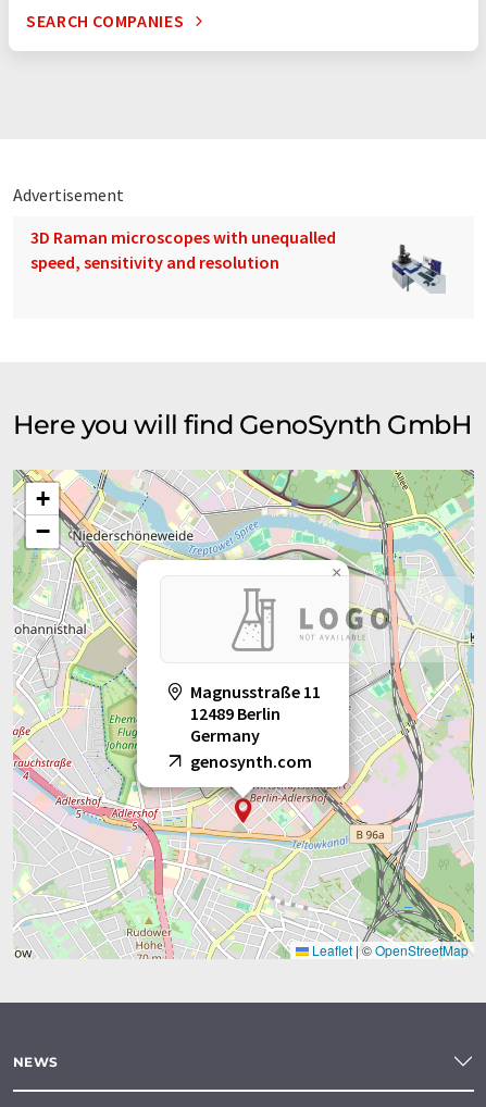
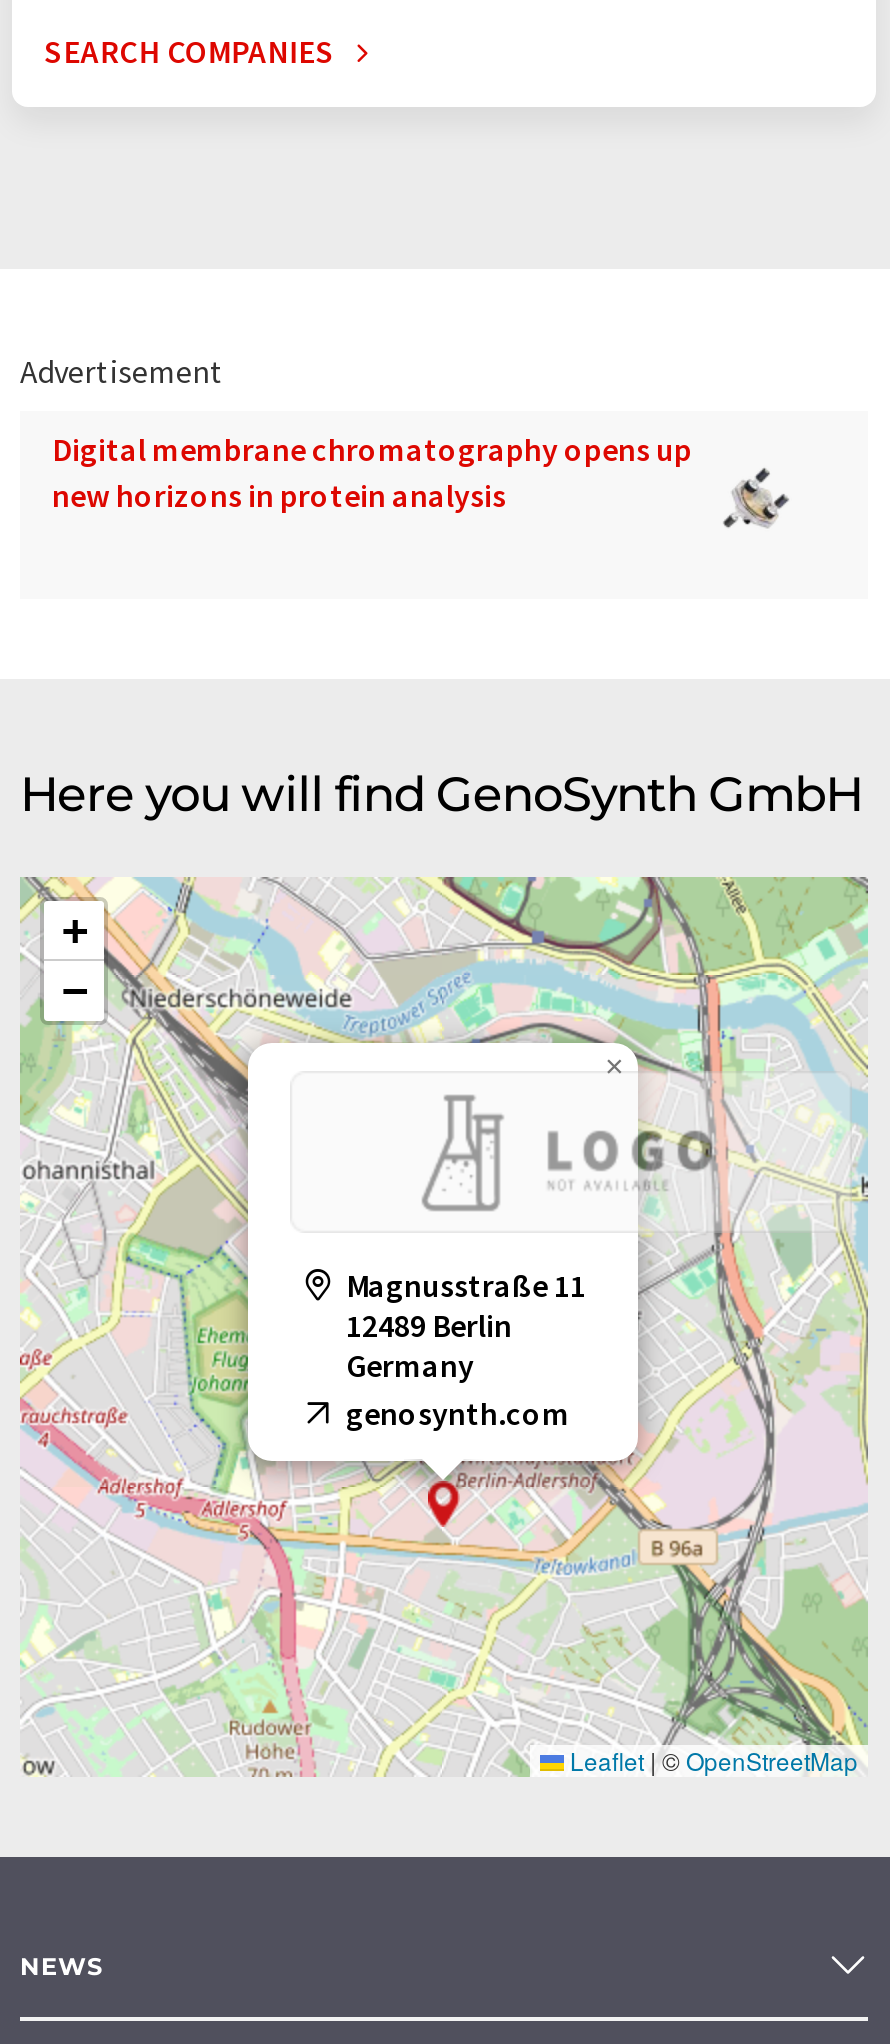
- 3D Raman microscopes with unequalled
- speed, sensitivity and resolution
+ Digital membrane chromatography opens up
+ new horizons in protein analysis

- [image]
+ [image]
